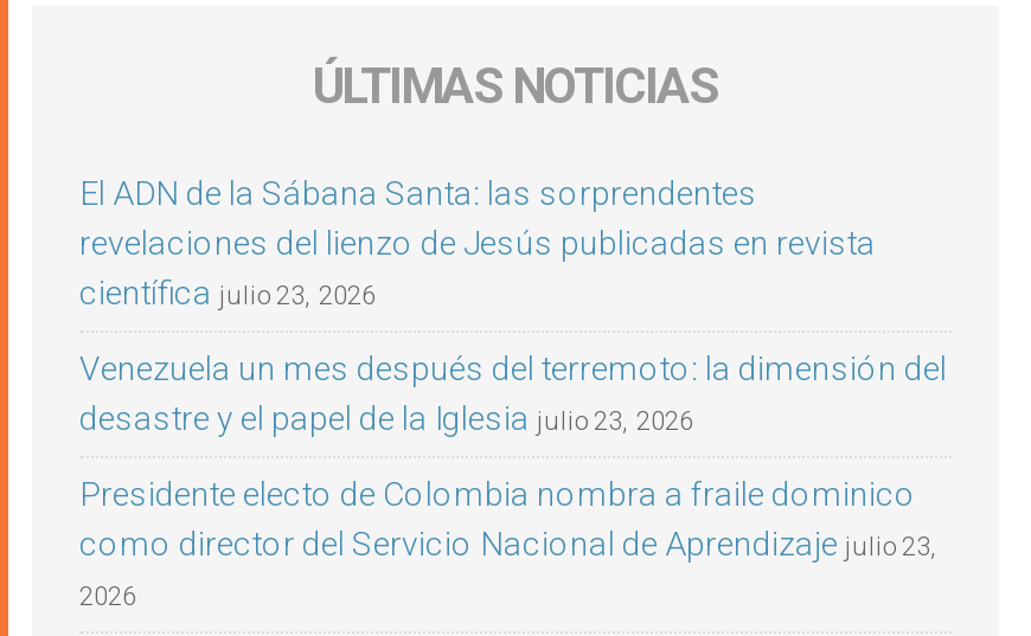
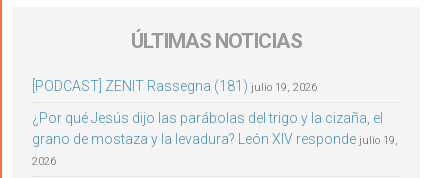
- El ADN de la Sábana Santa: las sorprendentes
- revelaciones del lienzo de Jesús publicadas en revista
- científica julio 23, 2026
- Venezuela un mes después del terremoto: la dimensión del
- desastre y el papel de la Iglesia julio 23, 2026
- Presidente electo de Colombia nombra a fraile dominico
- como director del Servicio Nacional de Aprendizaje julio 23,
+ [PODCAST] ZENIT Rassegna (181) julio 19, 2026
+ ¿Por qué Jesús dijo las parábolas del trigo y la cizaña, el
+ grano de mostaza y la levadura? León XIV responde julio 19,
